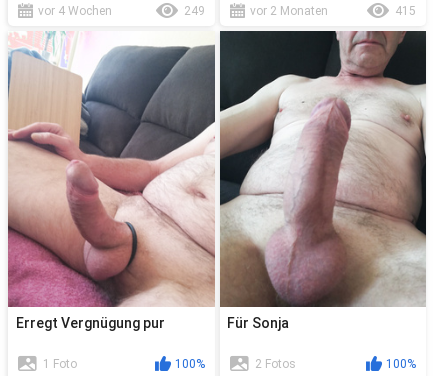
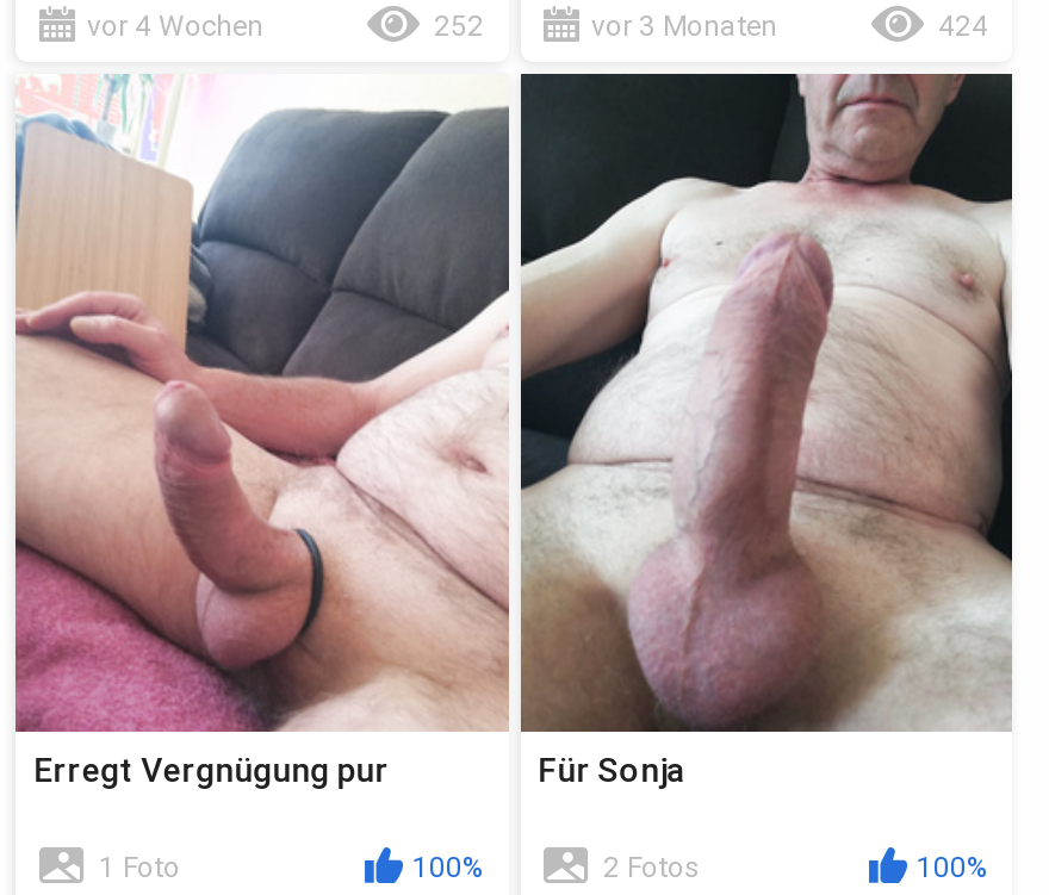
- 249
+ 252

- vor 2 Monaten
+ vor 3 Monaten

- 415
+ 424
